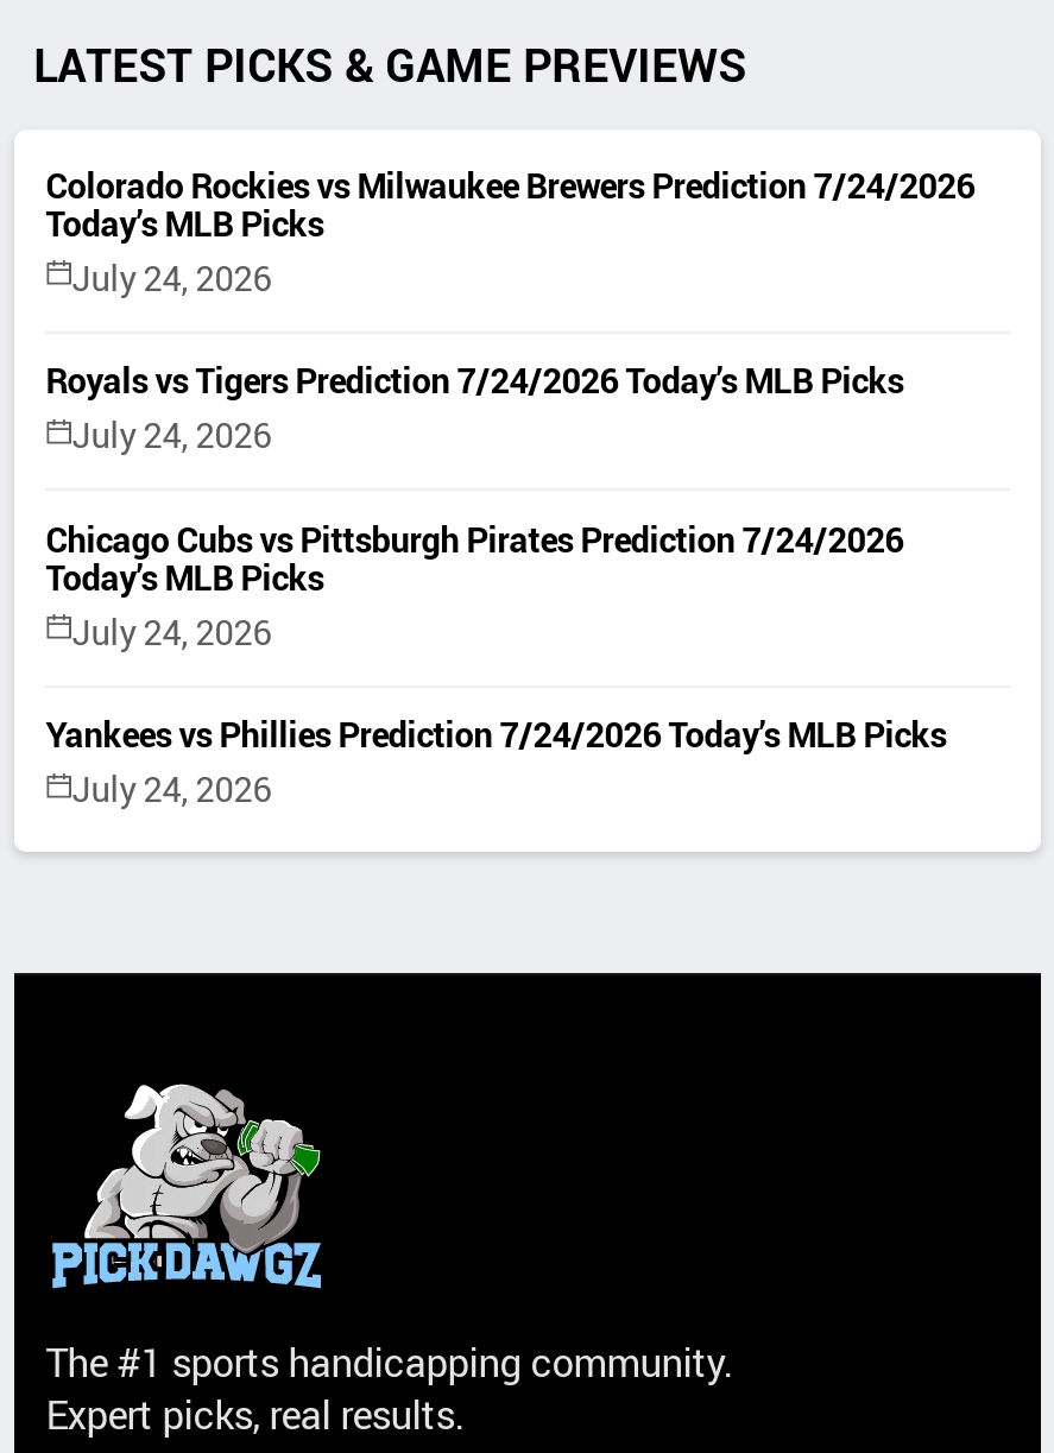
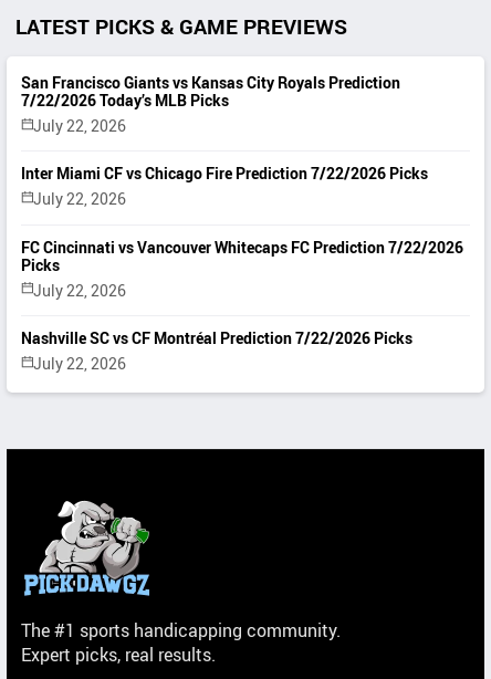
- Colorado Rockies vs Milwaukee Brewers Prediction 7/24/2026
- Today’s MLB Picks
- July 24, 2026
+ San Francisco Giants vs Kansas City Royals Prediction
+ 7/22/2026 Today’s MLB Picks
+ July 22, 2026

- Royals vs Tigers Prediction 7/24/2026 Today’s MLB Picks
- July 24, 2026
+ Inter Miami CF vs Chicago Fire Prediction 7/22/2026 Picks
+ July 22, 2026

- Chicago Cubs vs Pittsburgh Pirates Prediction 7/24/2026
- Today’s MLB Picks
- July 24, 2026
+ FC Cincinnati vs Vancouver Whitecaps FC Prediction 7/22/2026
+ Picks
+ July 22, 2026

- Yankees vs Phillies Prediction 7/24/2026 Today’s MLB Picks
- July 24, 2026
+ Nashville SC vs CF Montréal Prediction 7/22/2026 Picks
+ July 22, 2026
